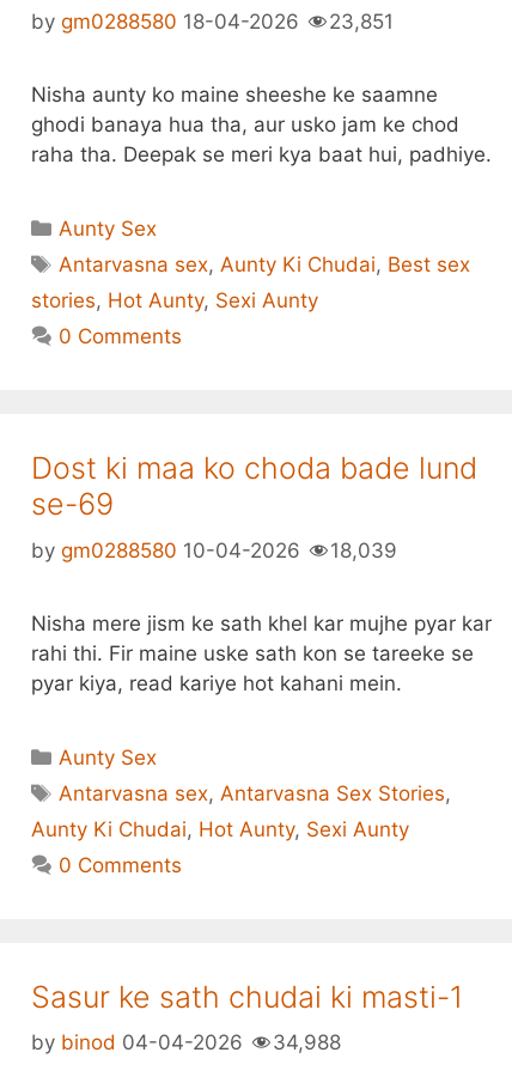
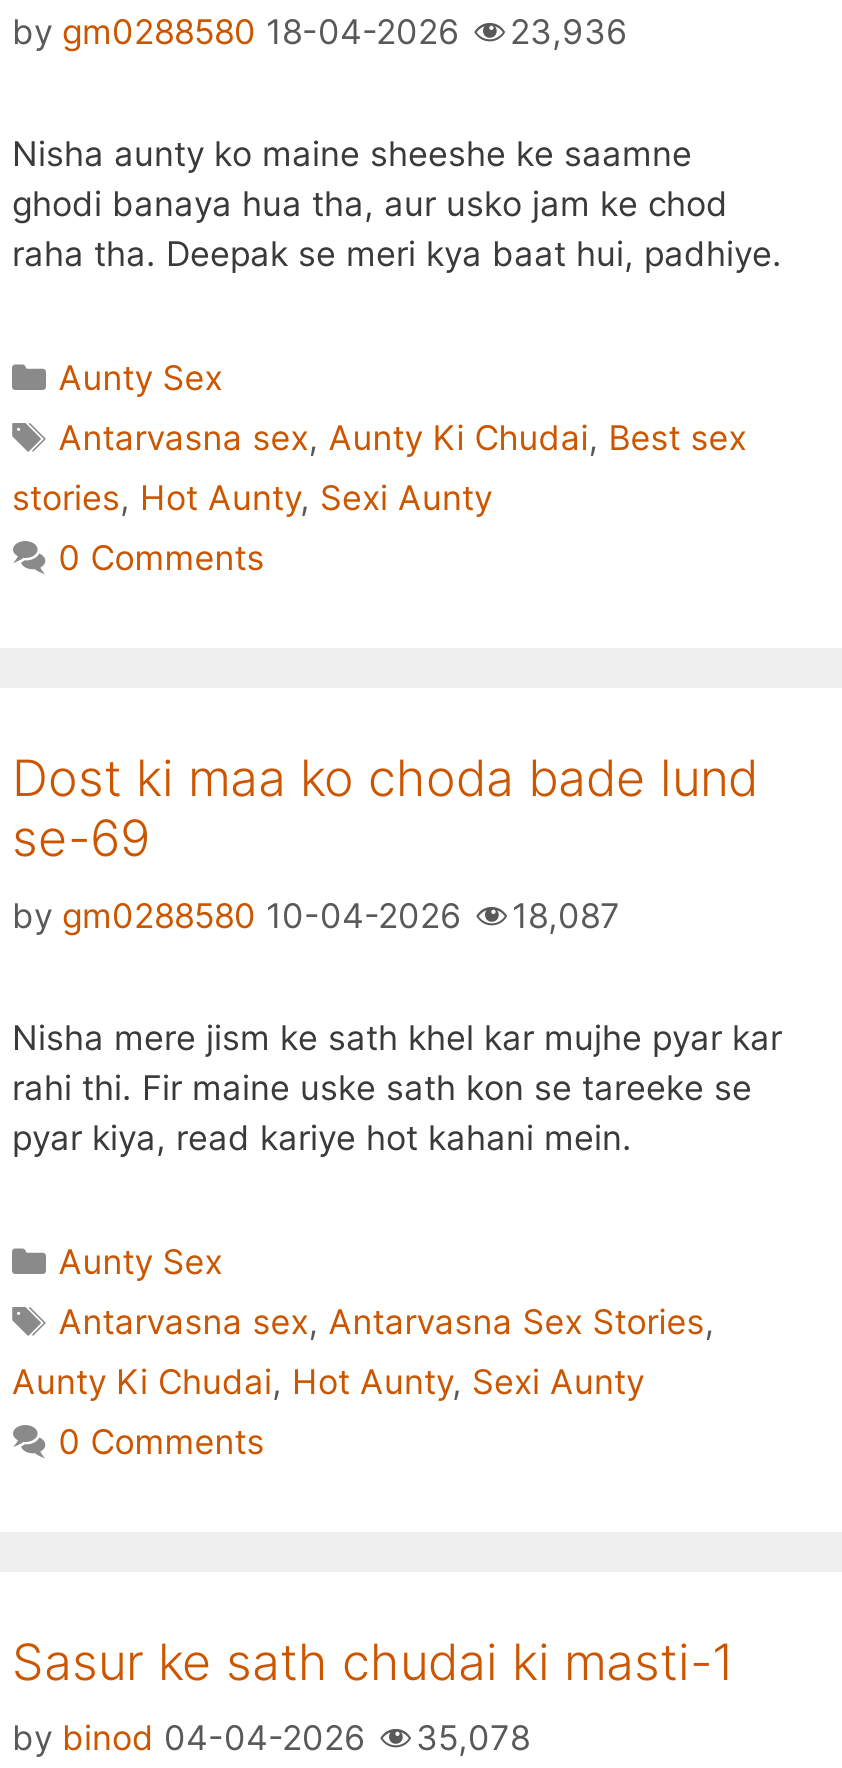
- by gm0288580 18-04-2026 23,851
+ by gm0288580 18-04-2026 23,936

- by gm0288580 10-04-2026 18,039
+ by gm0288580 10-04-2026 18,087

- by binod 04-04-2026 34,988
+ by binod 04-04-2026 35,078
